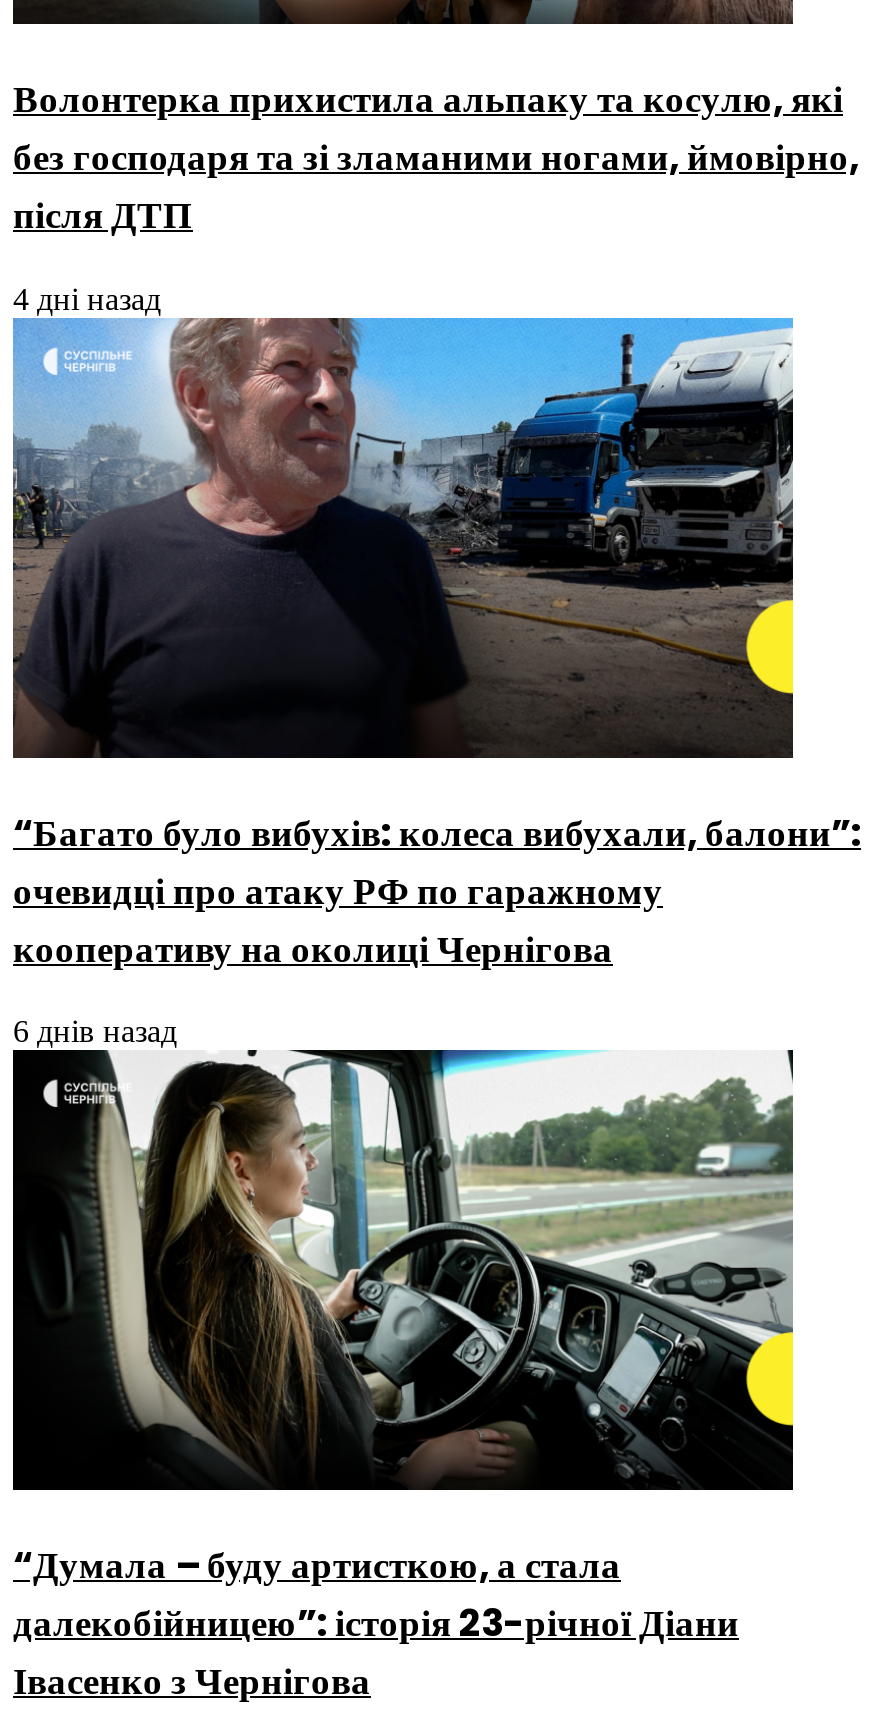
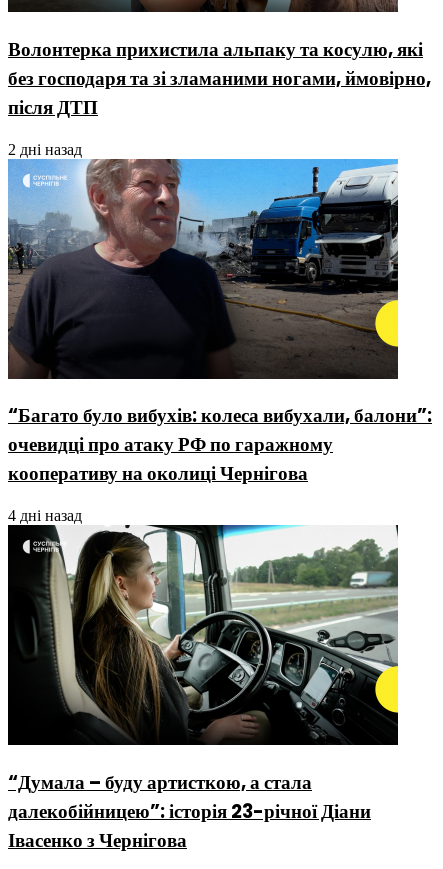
- 4 дні назад
+ 2 дні назад

- 6 днів назад
+ 4 дні назад
